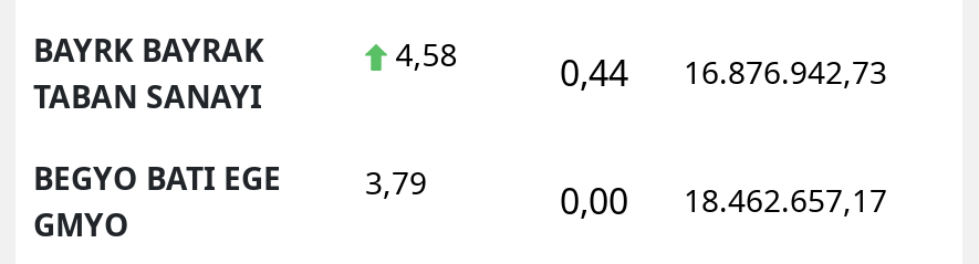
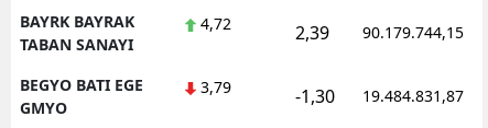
- 4,58
+ 4,72

- 0,44
+ 2,39

- 16.876.942,73
+ 90.179.744,15

- 0,00
+ -1,30

- 18.462.657,17
+ 19.484.831,87
